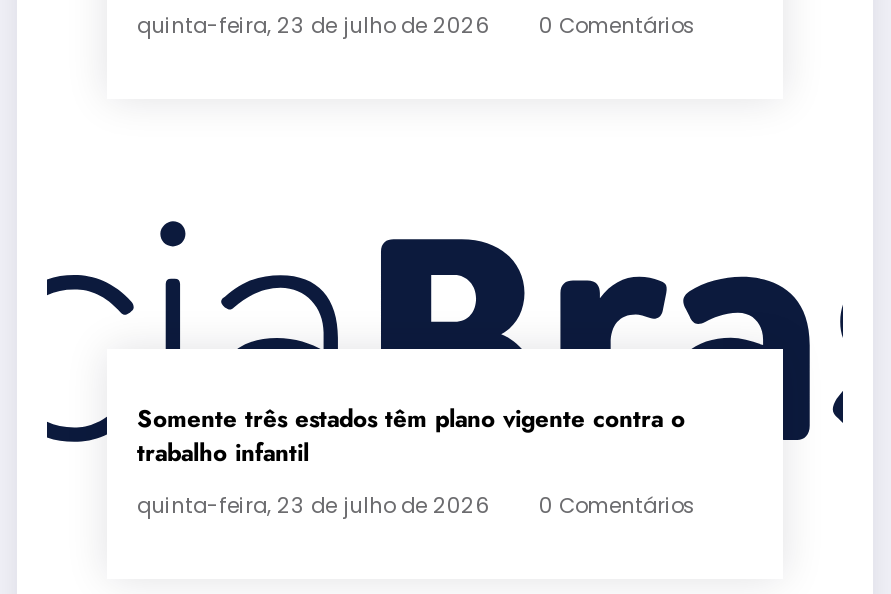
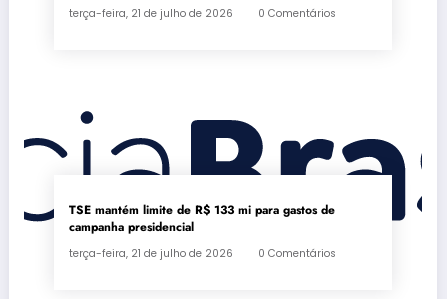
- quinta-feira, 23 de julho de 2026
+ terça-feira, 21 de julho de 2026

- Somente três estados têm plano vigente contra o
- trabalho infantil
+ TSE mantém limite de R$ 133 mi para gastos de
+ campanha presidencial

- quinta-feira, 23 de julho de 2026
+ terça-feira, 21 de julho de 2026
